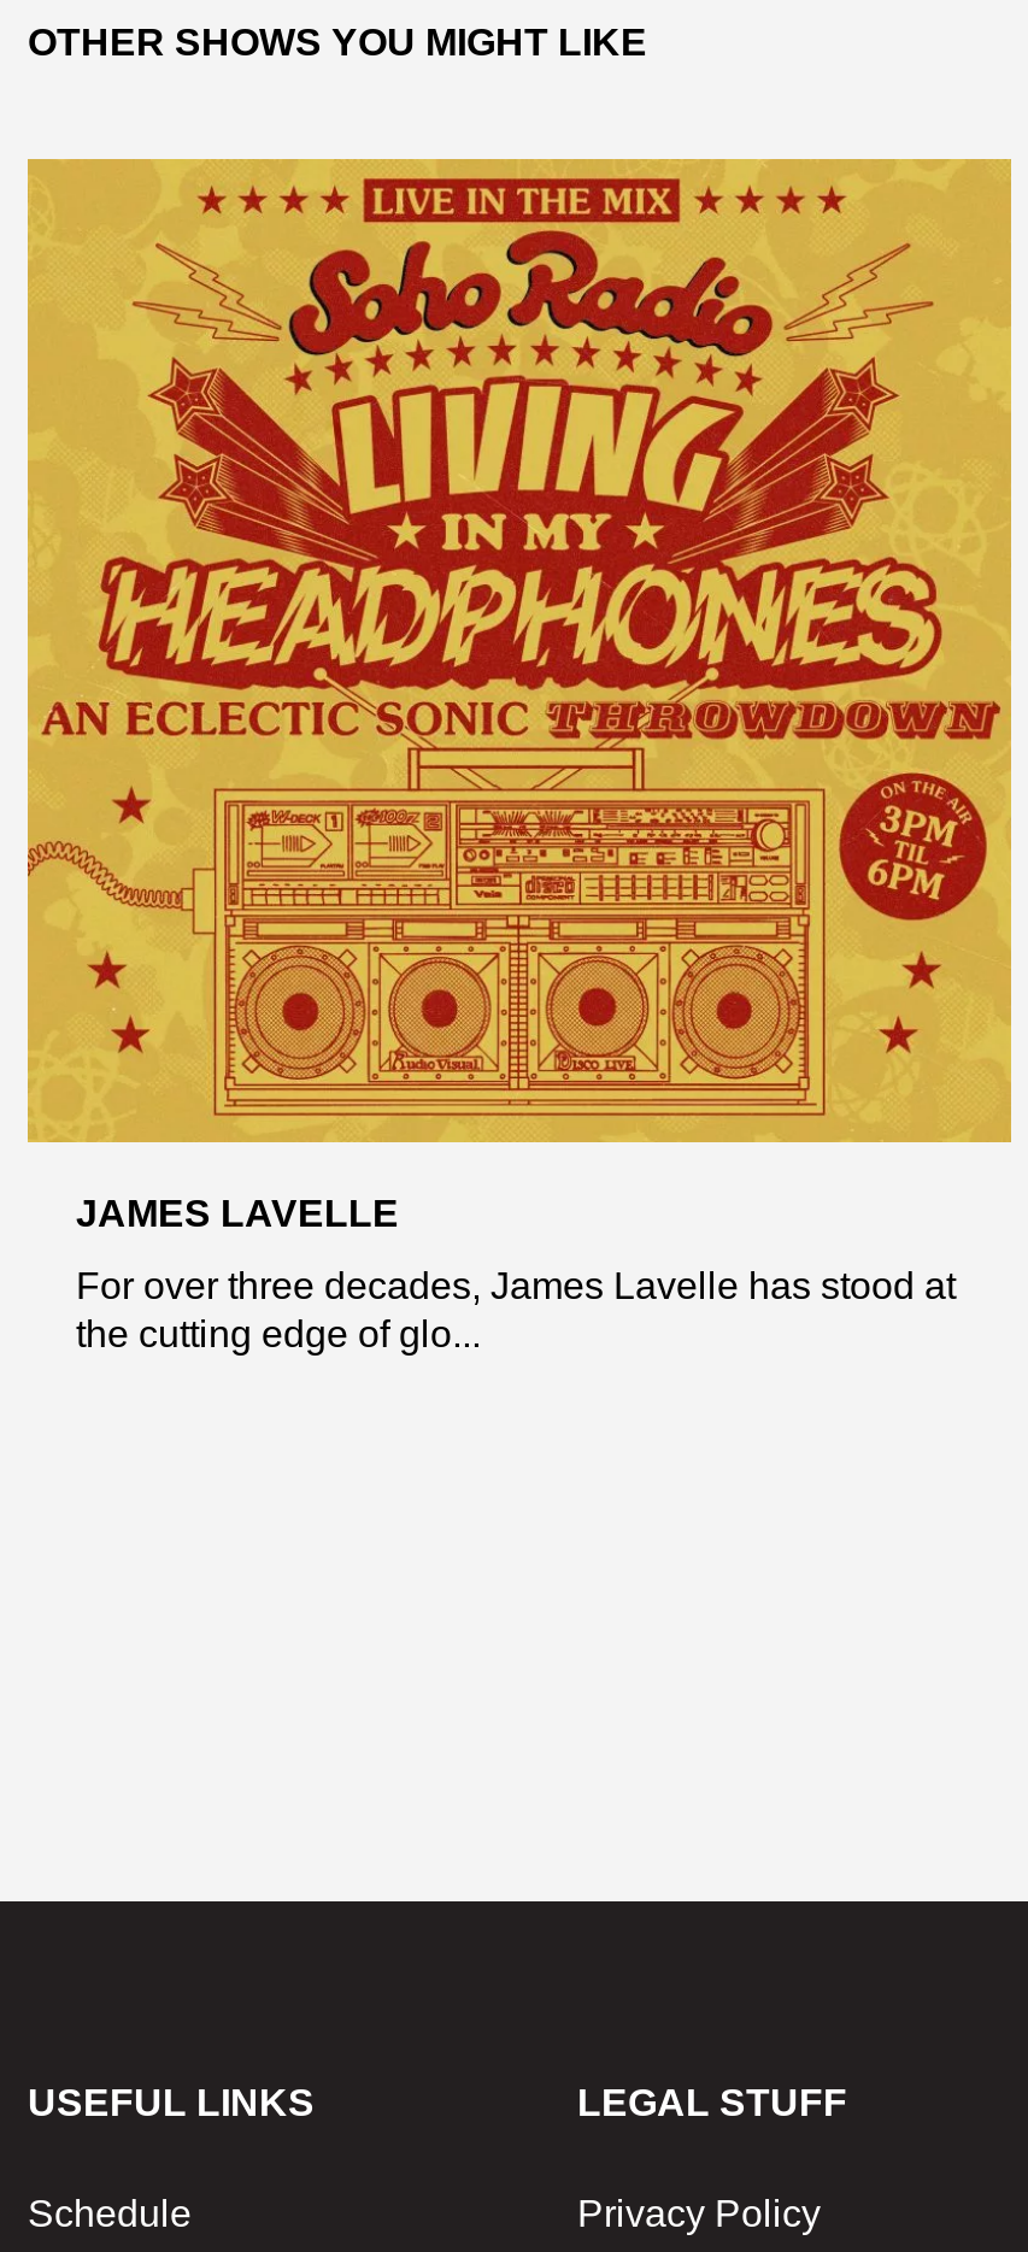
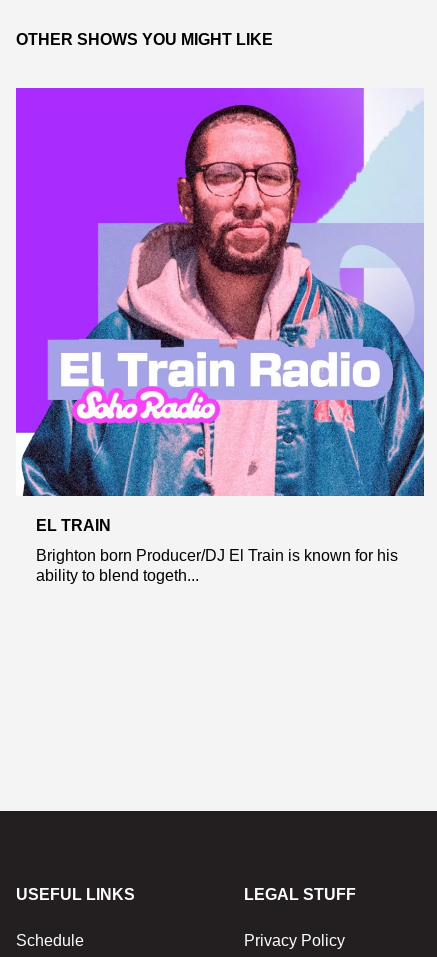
- [image]
- JAMES LAVELLE
+ [image]
+ EL TRAIN

- For over three decades, James Lavelle has stood at
- the cutting edge of glo...
+ Brighton born Producer/DJ El Train is known for his
+ ability to blend togeth...
